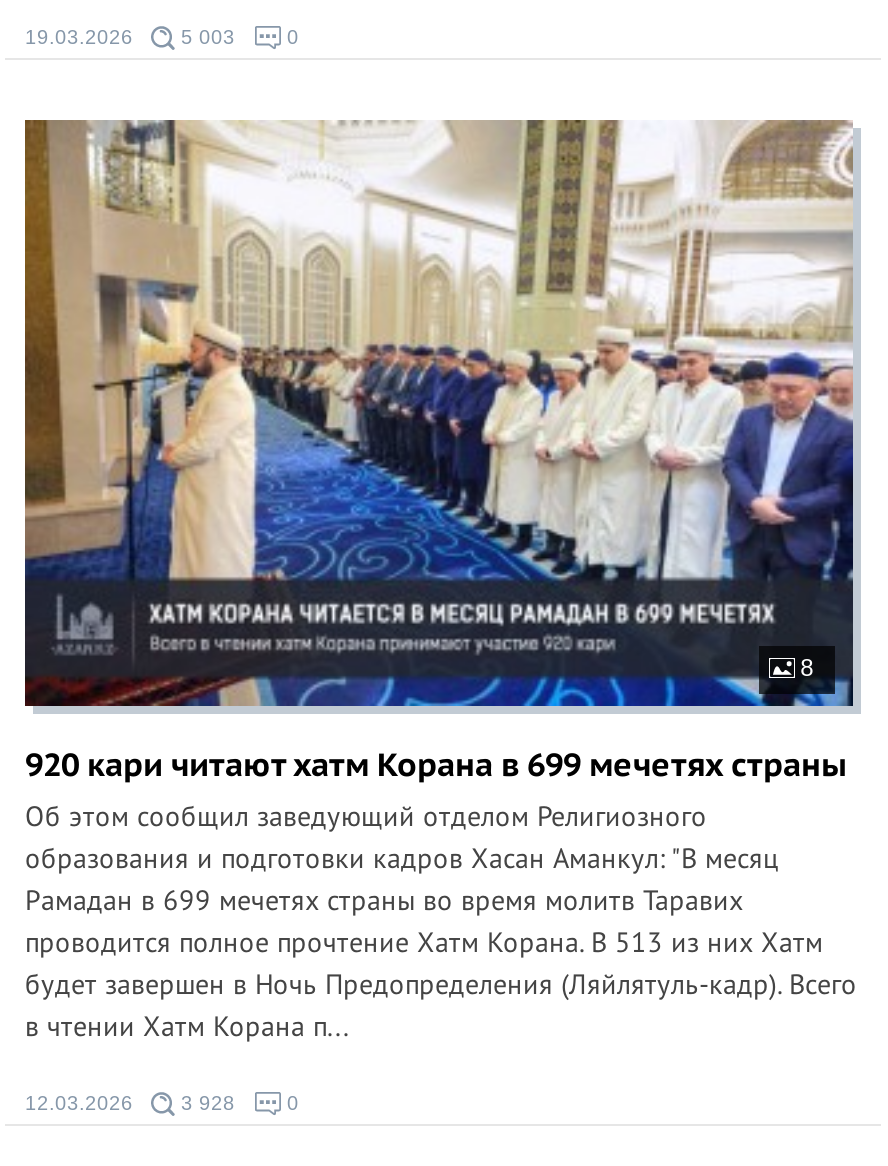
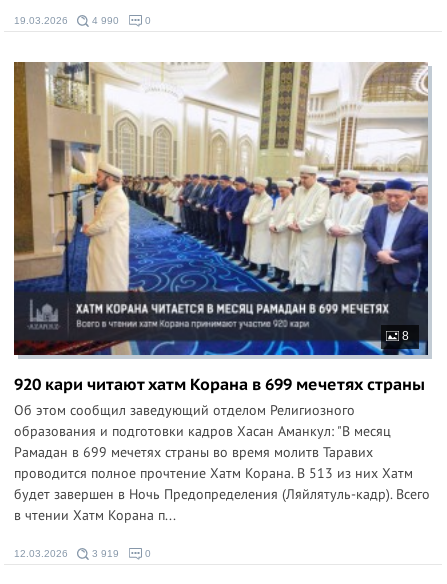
- 19.03.2026 5 003
+ 19.03.2026 4 990

- 12.03.2026 3 928
+ 12.03.2026 3 919
